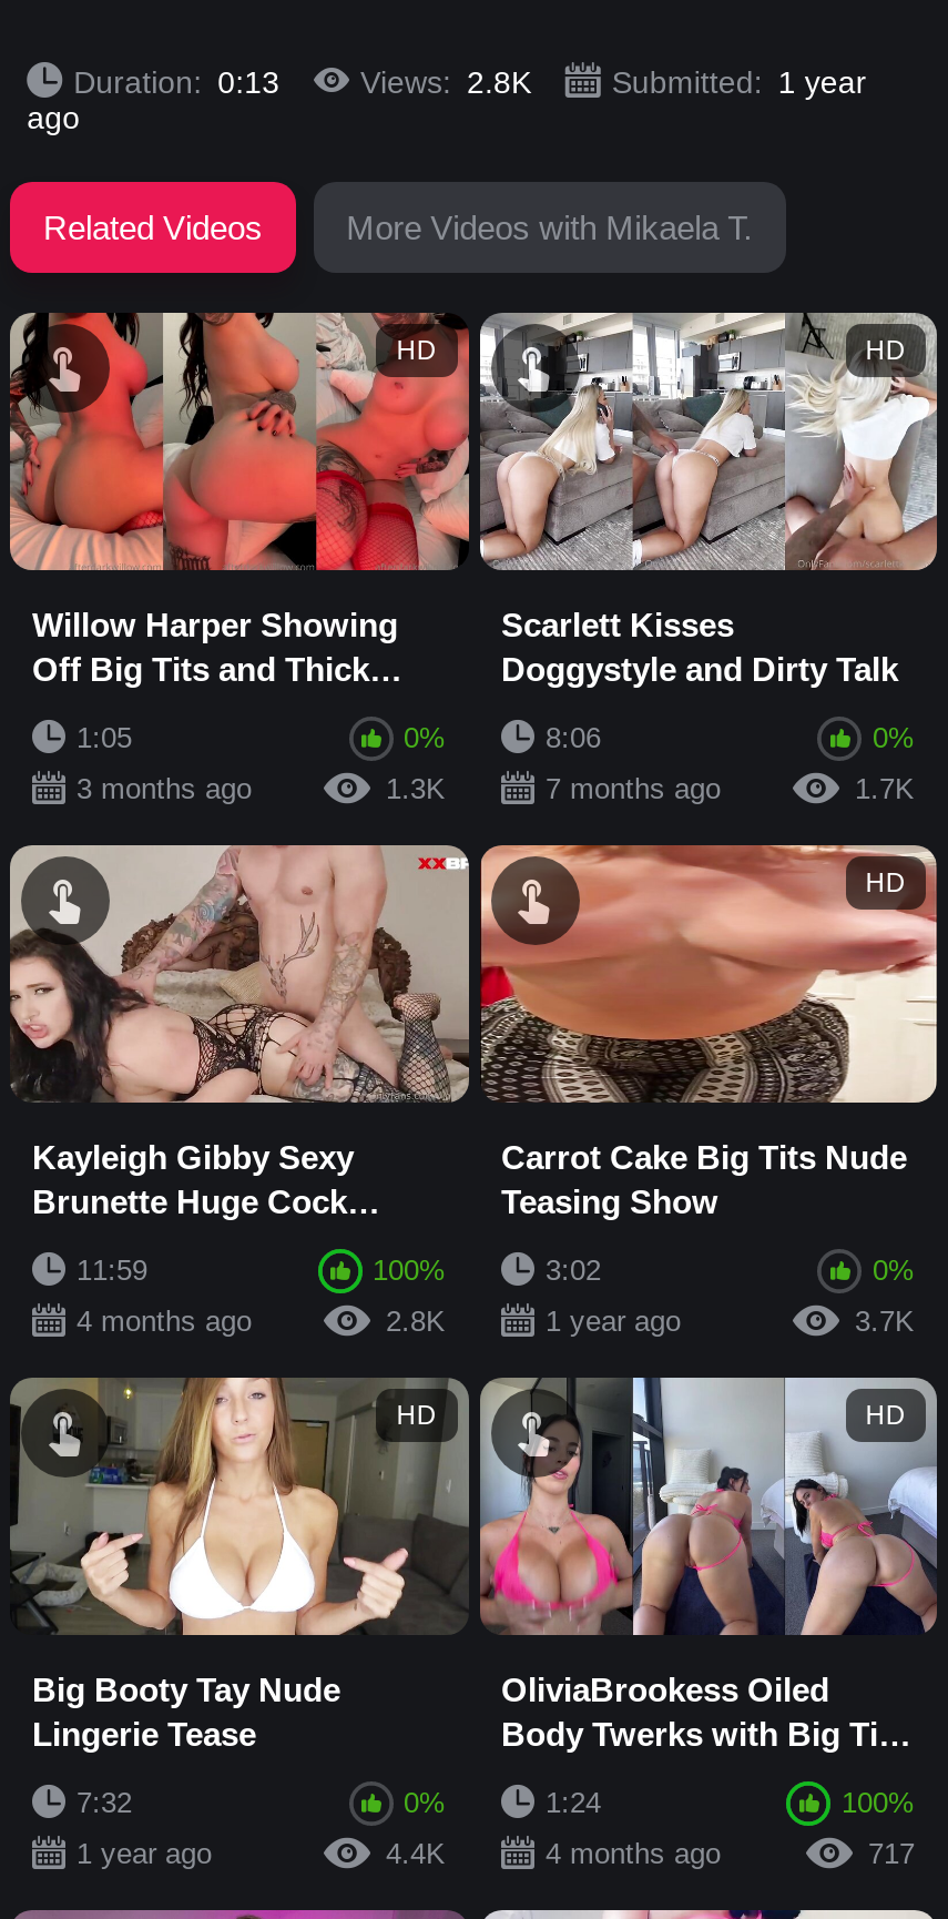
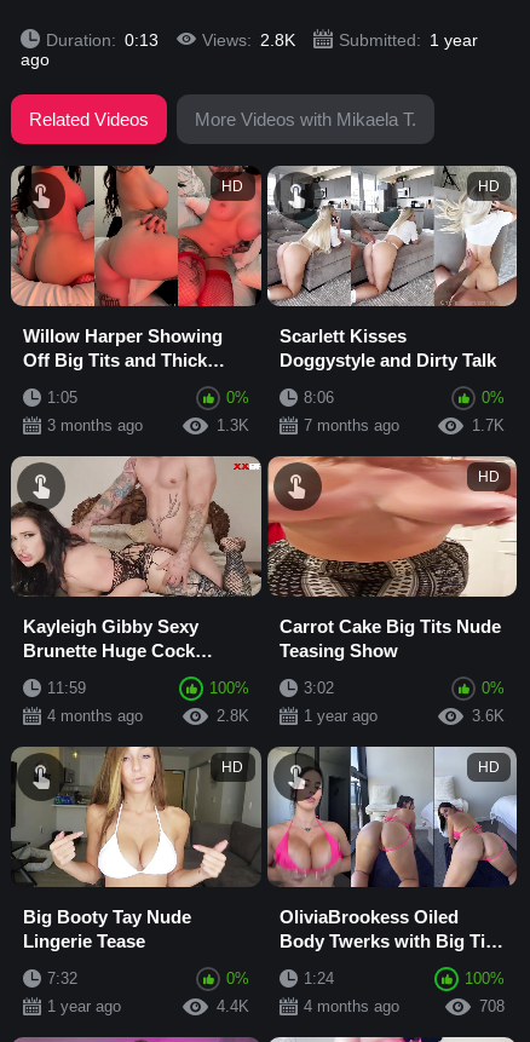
- 3.7K
+ 3.6K

- 717
+ 708
